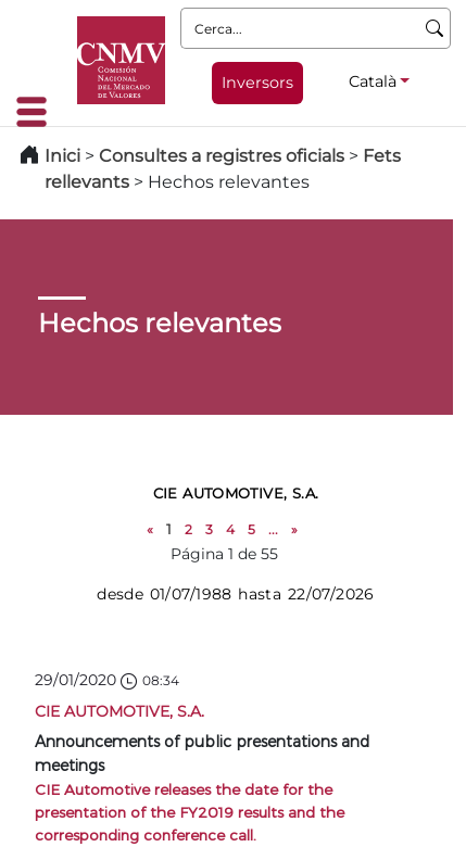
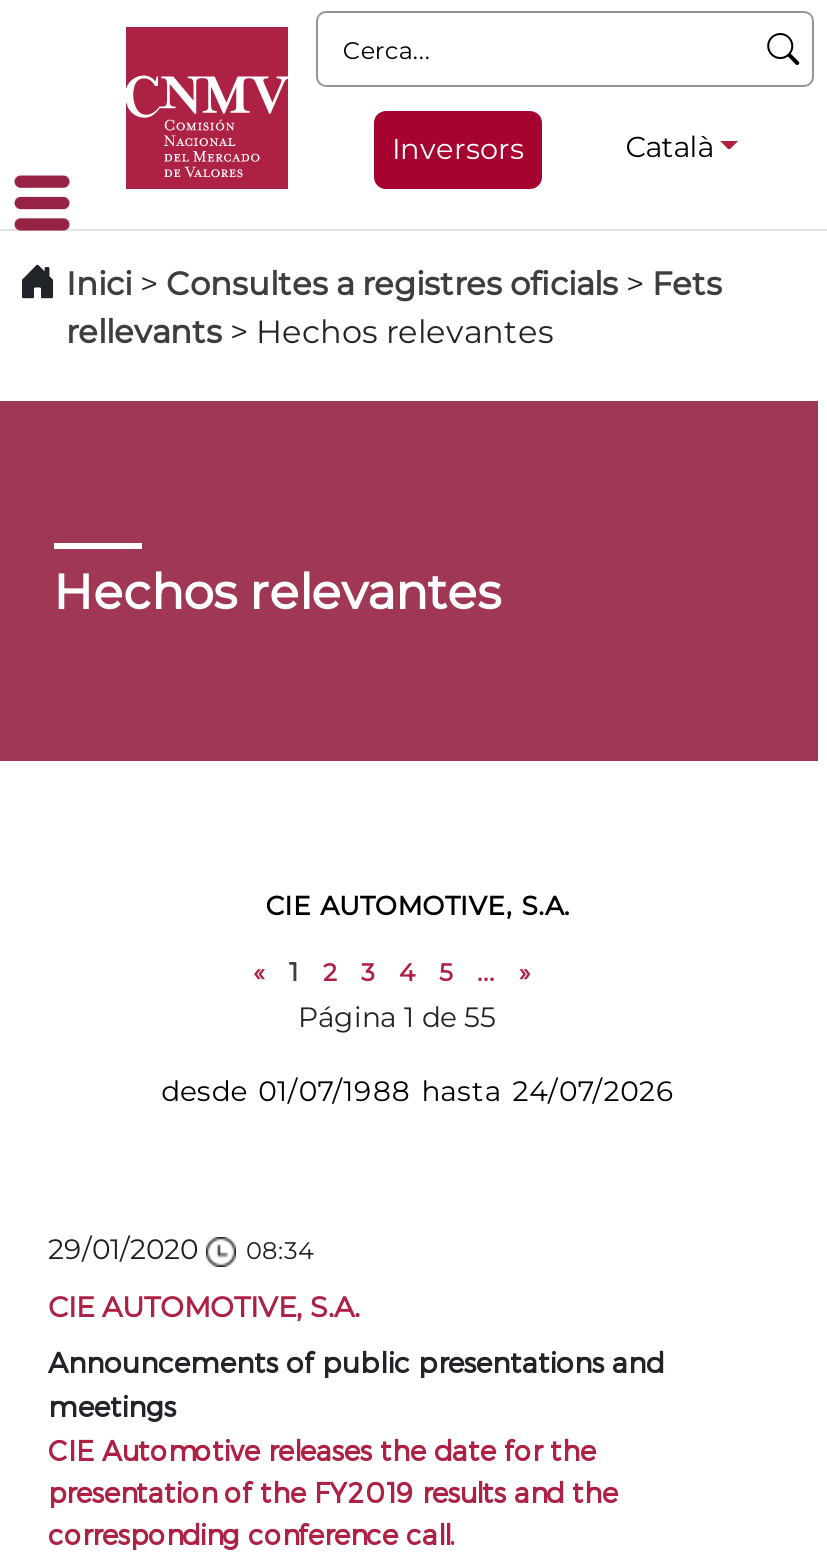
- desde 01/07/1988 hasta 22/07/2026
+ desde 01/07/1988 hasta 24/07/2026
